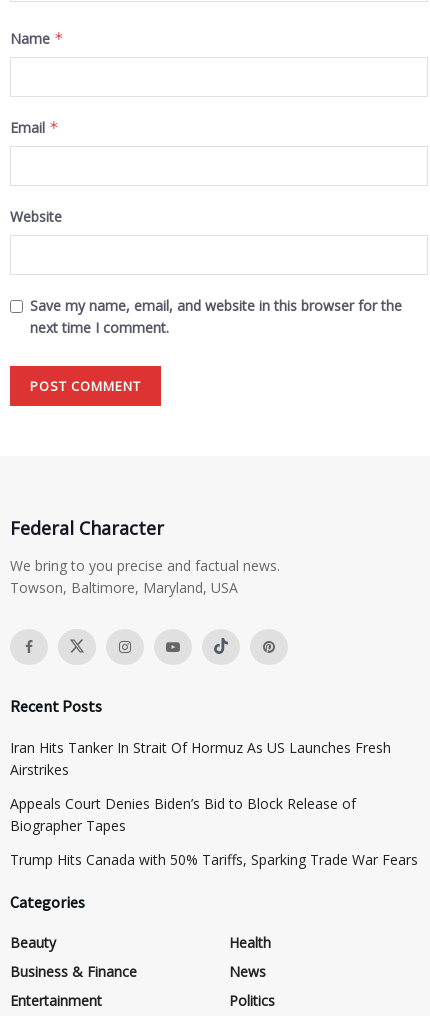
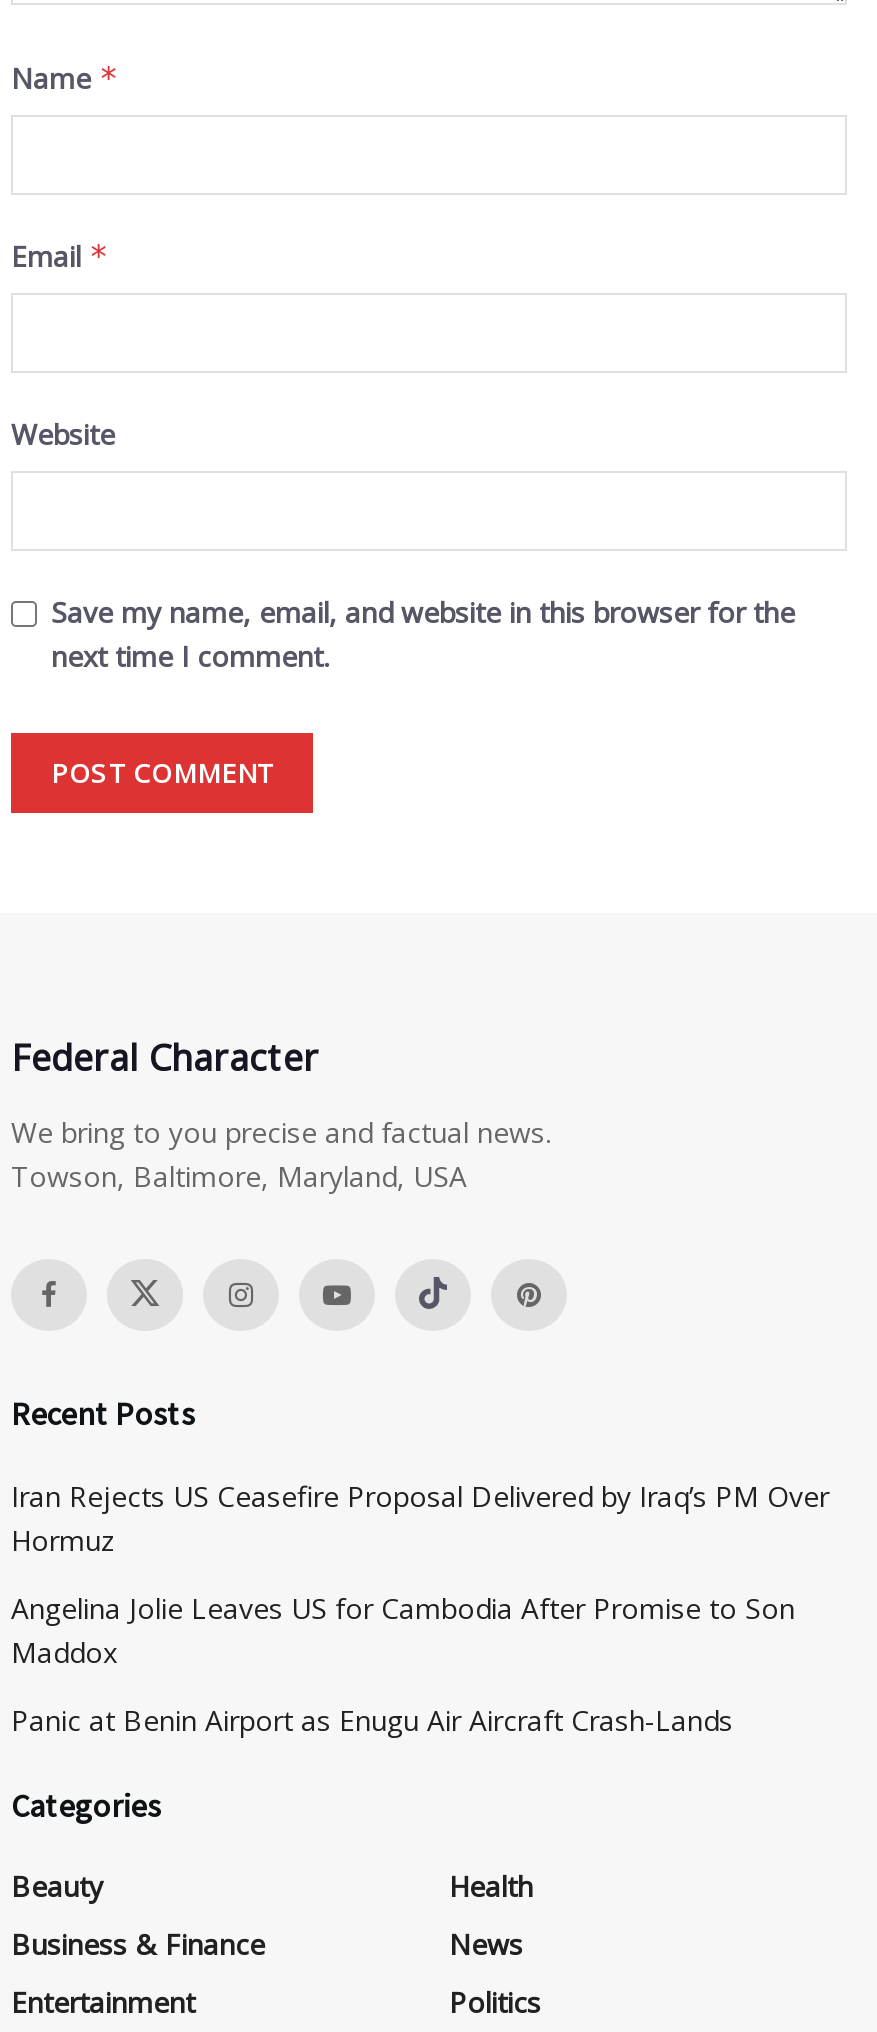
- Iran Hits Tanker In Strait Of Hormuz As US Launches Fresh
- Airstrikes
+ Iran Rejects US Ceasefire Proposal Delivered by Iraq’s PM Over
+ Hormuz

- Appeals Court Denies Biden’s Bid to Block Release of
- Biographer Tapes
+ Angelina Jolie Leaves US for Cambodia After Promise to Son
+ Maddox

- Trump Hits Canada with 50% Tariffs, Sparking Trade War Fears
+ Panic at Benin Airport as Enugu Air Aircraft Crash-Lands
